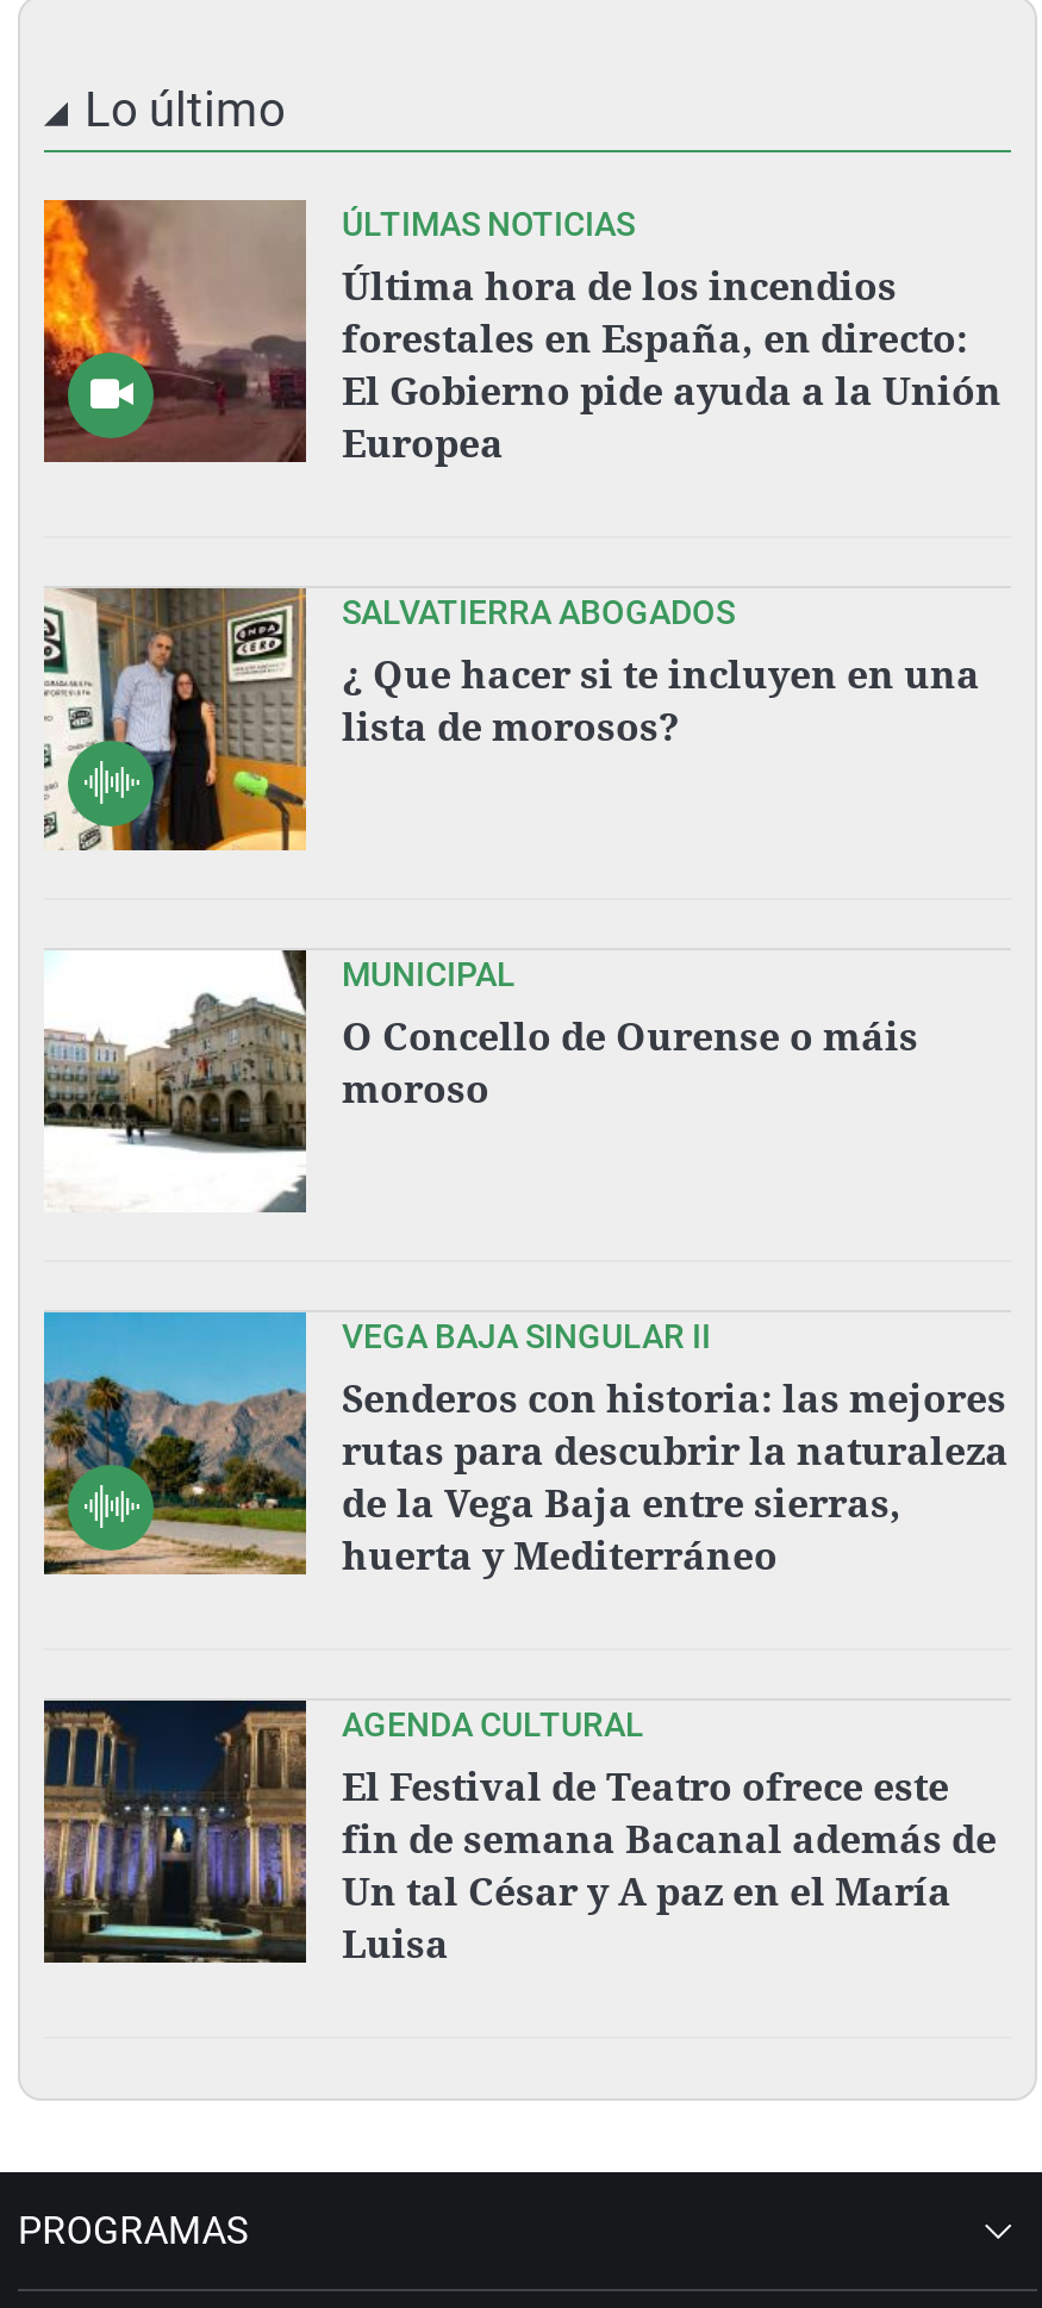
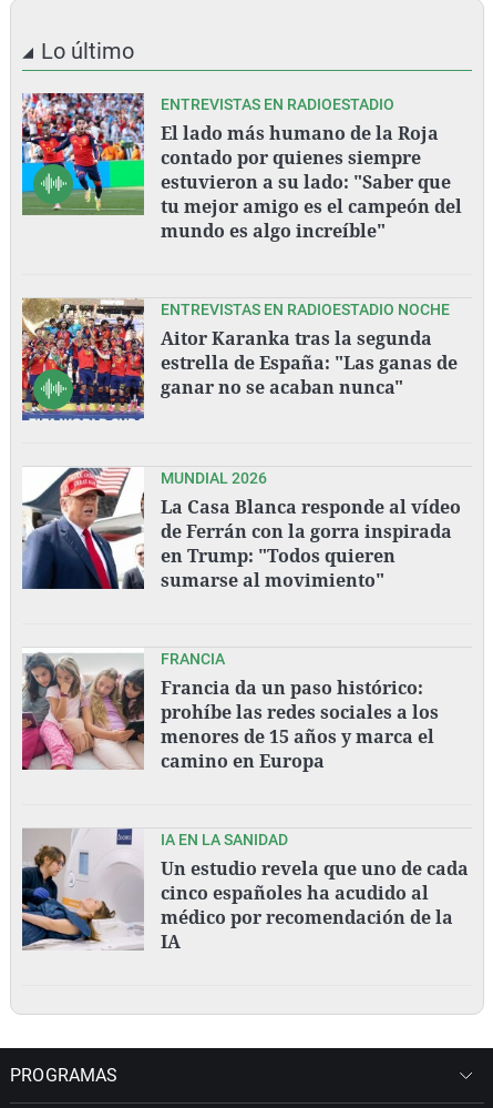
- [image]
- ÚLTIMAS NOTICIAS
- Última hora de los incendios
- forestales en España, en directo:
- El Gobierno pide ayuda a la Unión
- Europea
+ [image]
+ ENTREVISTAS EN RADIOESTADIO
+ El lado más humano de la Roja
+ contado por quienes siempre
+ estuvieron a su lado: "Saber que
+ tu mejor amigo es el campeón del
+ mundo es algo increíble"

- [image]
- SALVATIERRA ABOGADOS
- ¿ Que hacer si te incluyen en una
- lista de morosos?
+ [image]
+ ENTREVISTAS EN RADIOESTADIO NOCHE
+ Aitor Karanka tras la segunda
+ estrella de España: "Las ganas de
+ ganar no se acaban nunca"

- [image]
- MUNICIPAL
- O Concello de Ourense o máis
- moroso
+ [image]
+ MUNDIAL 2026
+ La Casa Blanca responde al vídeo
+ de Ferrán con la gorra inspirada
+ en Trump: "Todos quieren
+ sumarse al movimiento"

- [image]
- VEGA BAJA SINGULAR II
- Senderos con historia: las mejores
- rutas para descubrir la naturaleza
- de la Vega Baja entre sierras,
- huerta y Mediterráneo
+ [image]
+ FRANCIA
+ Francia da un paso histórico:
+ prohíbe las redes sociales a los
+ menores de 15 años y marca el
+ camino en Europa

- [image]
- AGENDA CULTURAL
- El Festival de Teatro ofrece este
- fin de semana Bacanal además de
- Un tal César y A paz en el María
- Luisa
+ [image]
+ IA EN LA SANIDAD
+ Un estudio revela que uno de cada
+ cinco españoles ha acudido al
+ médico por recomendación de la
+ IA
